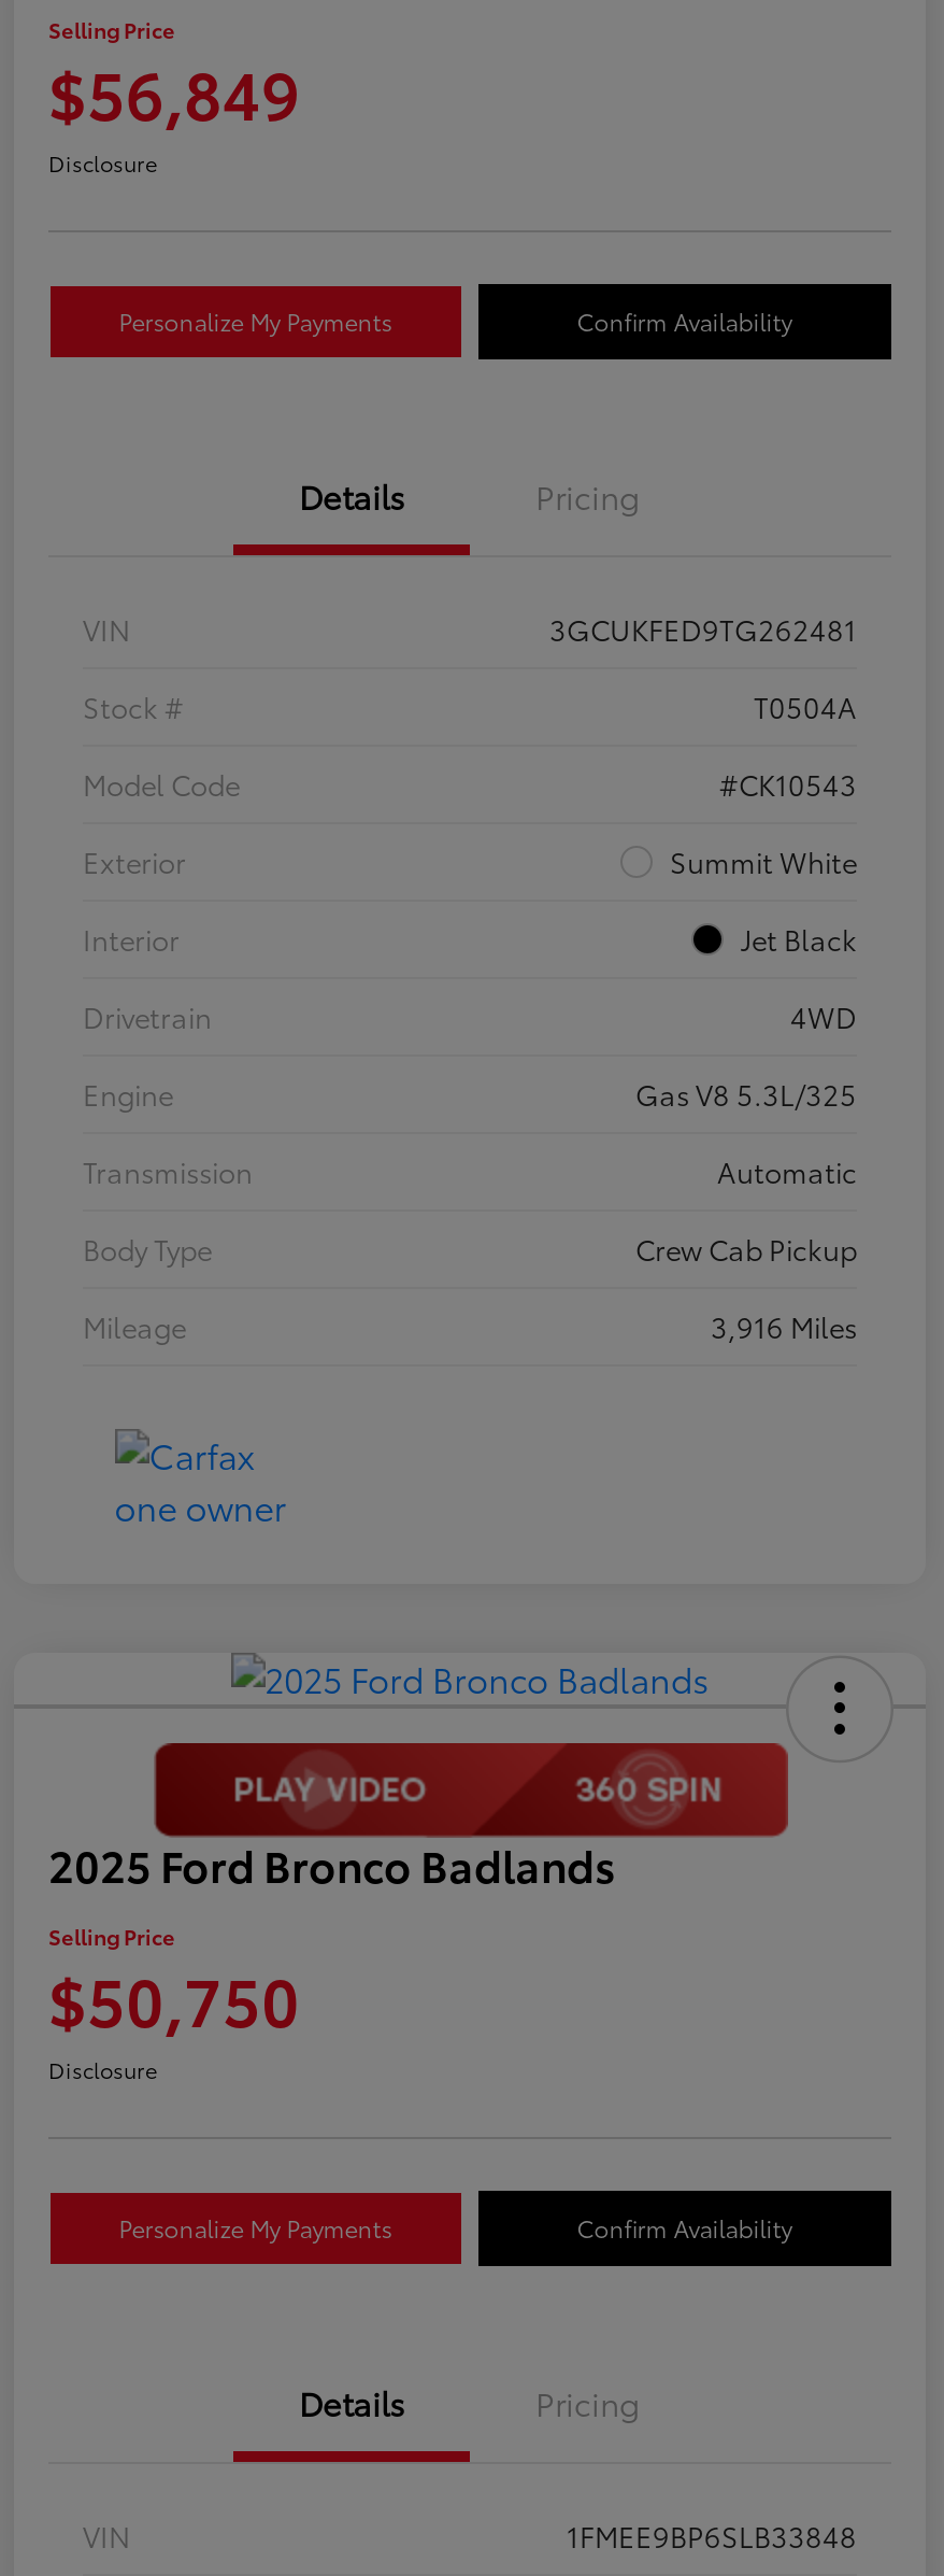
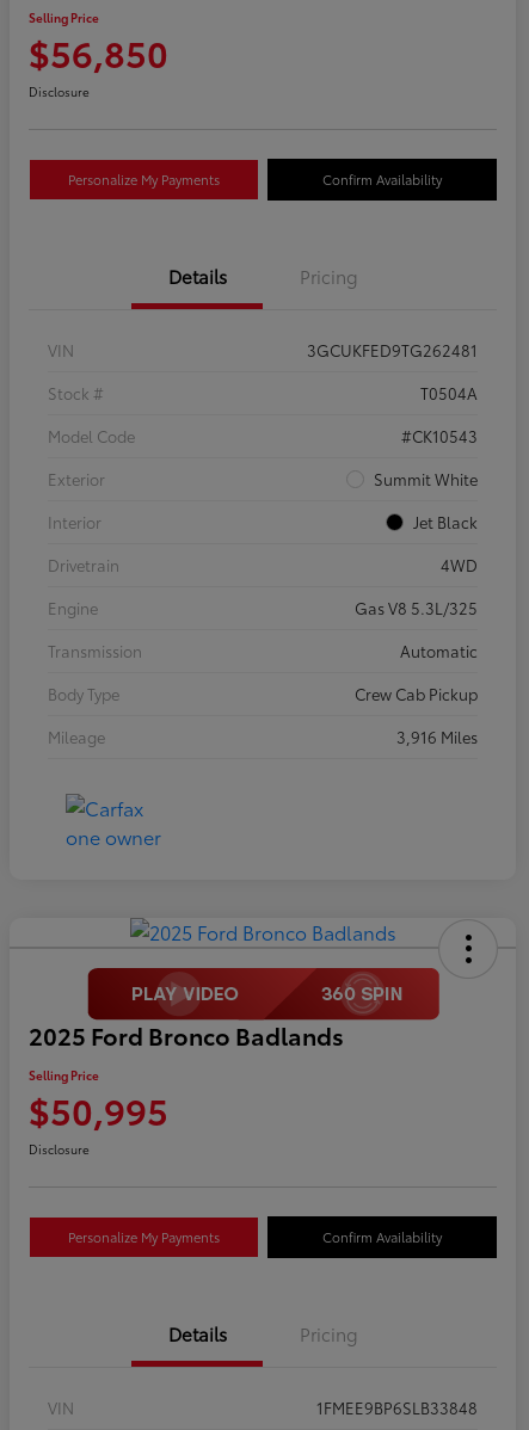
- $56,849
+ $56,850

- $50,750
+ $50,995
